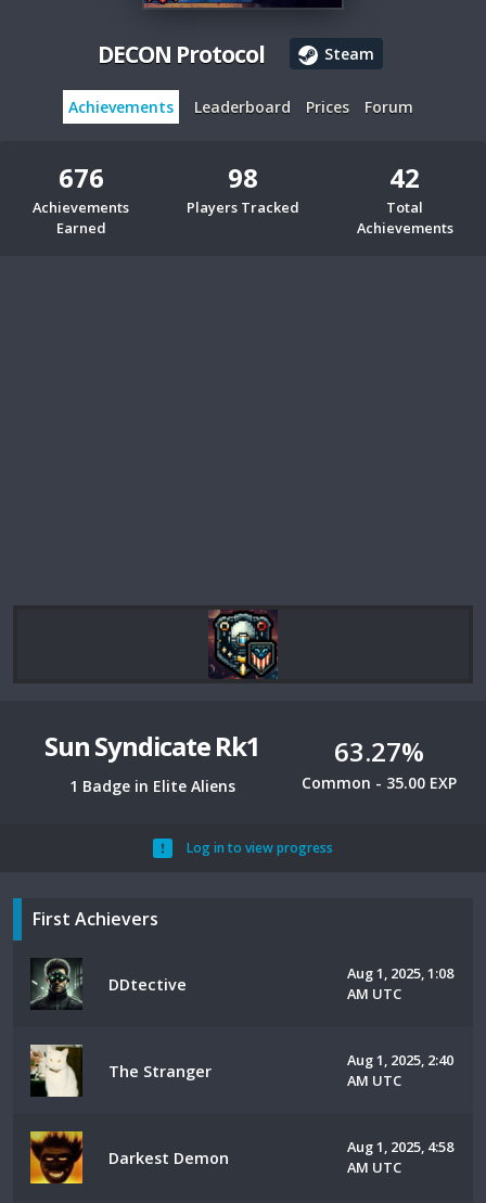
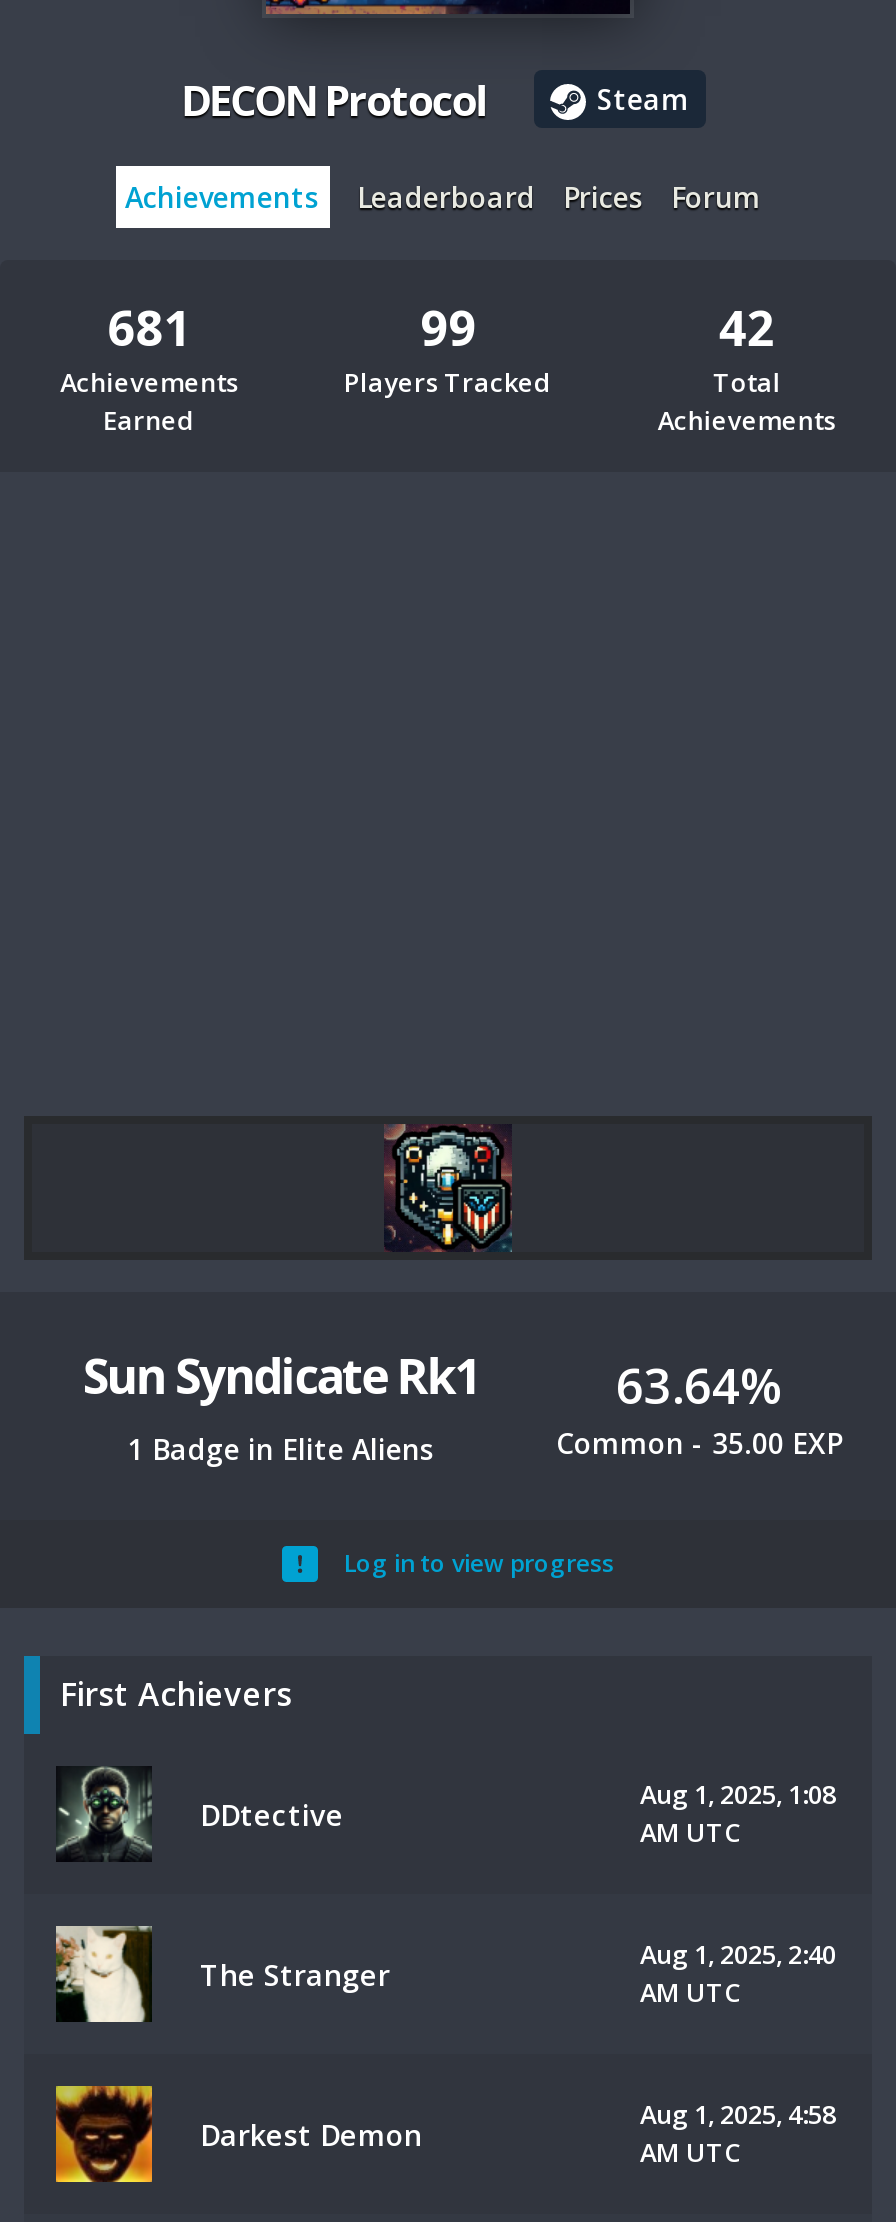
- 676
+ 681

- 98
+ 99

- 63.27%
+ 63.64%
